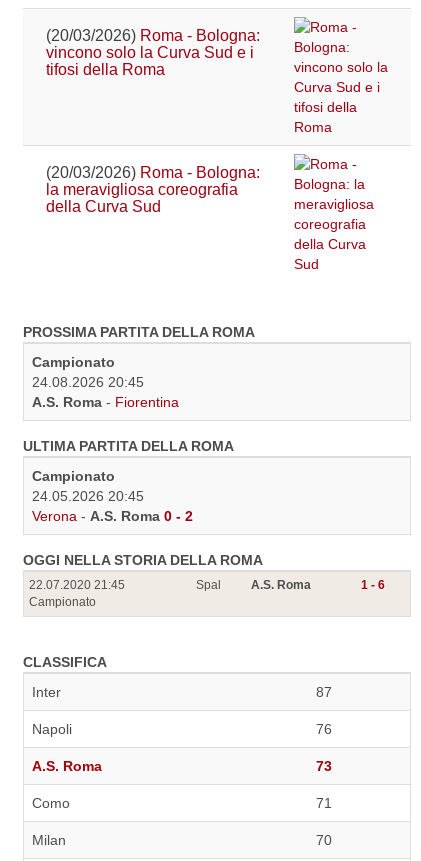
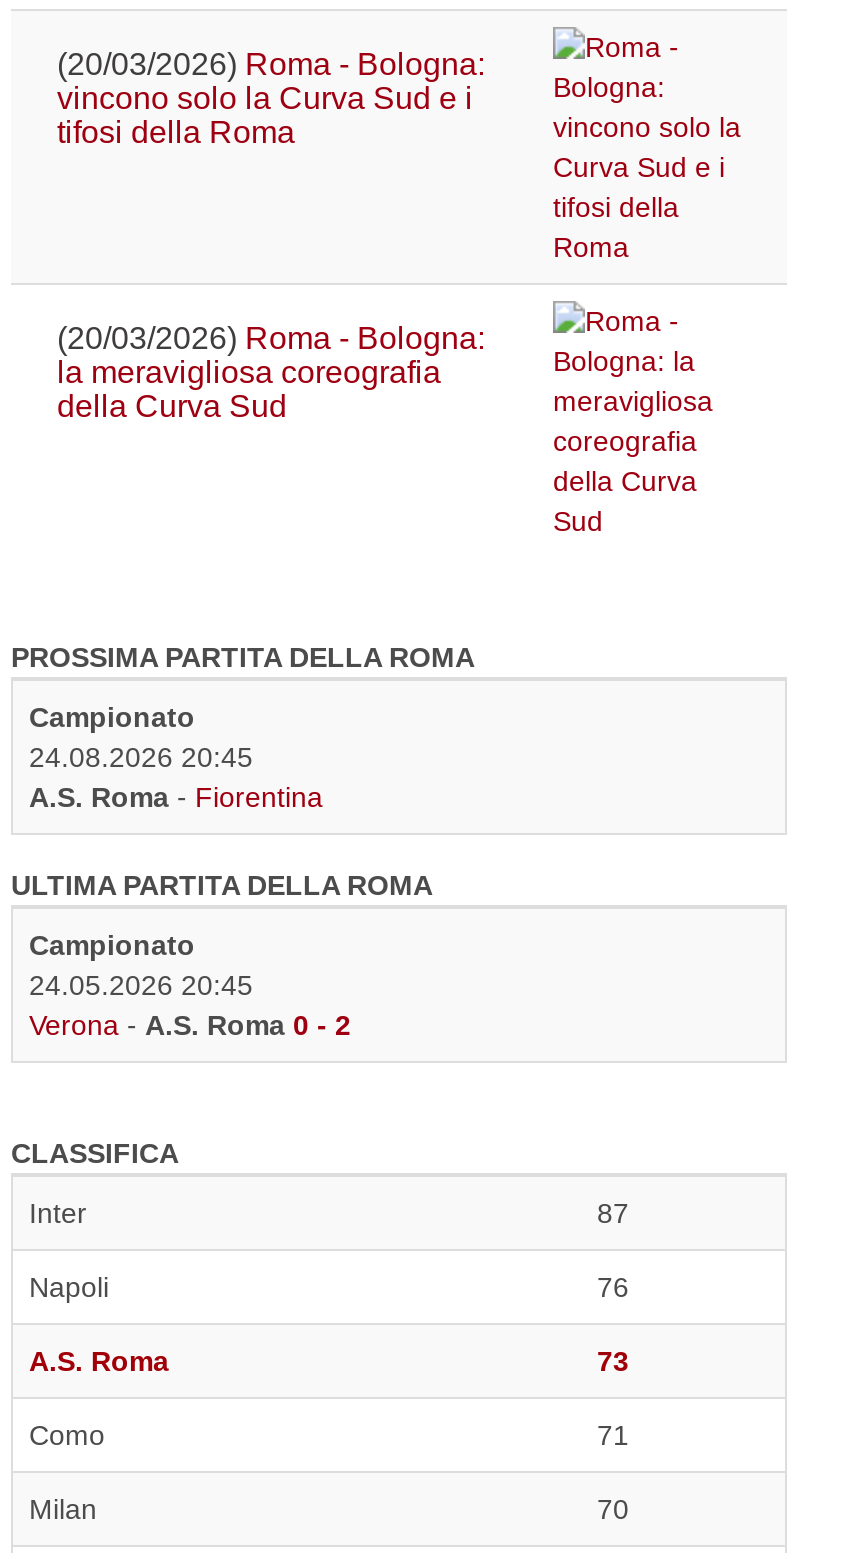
- OGGI NELLA STORIA DELLA ROMA
- 22.07.2020 21:45
- Campionato

- Spal
- A.S. Roma
- 1 - 6
